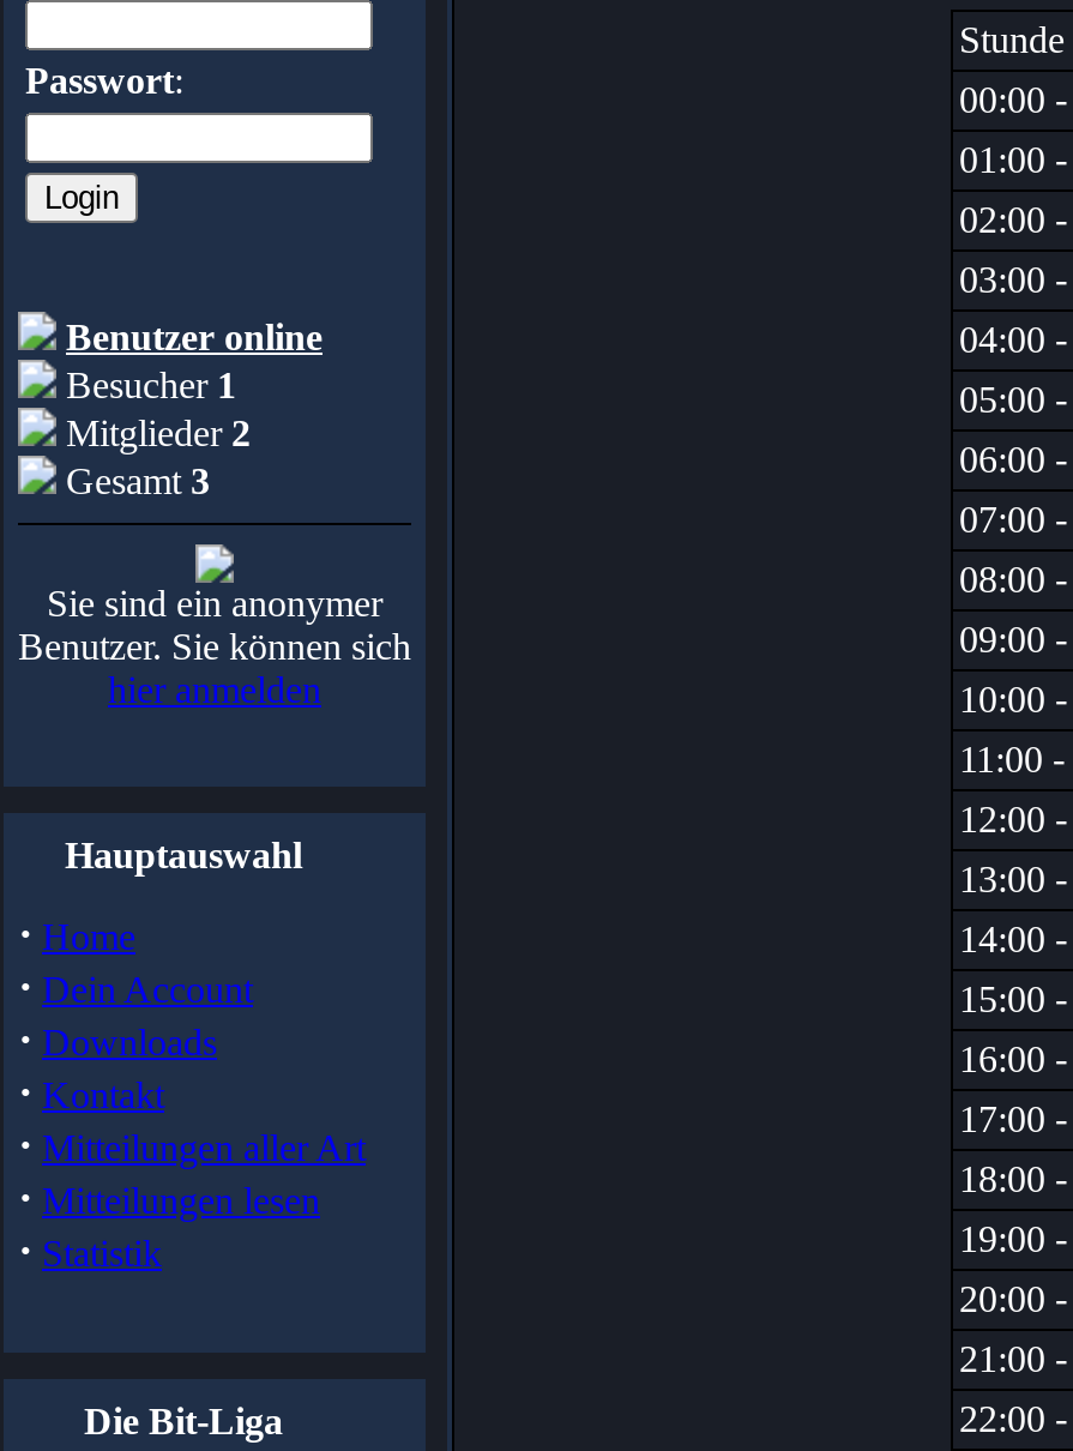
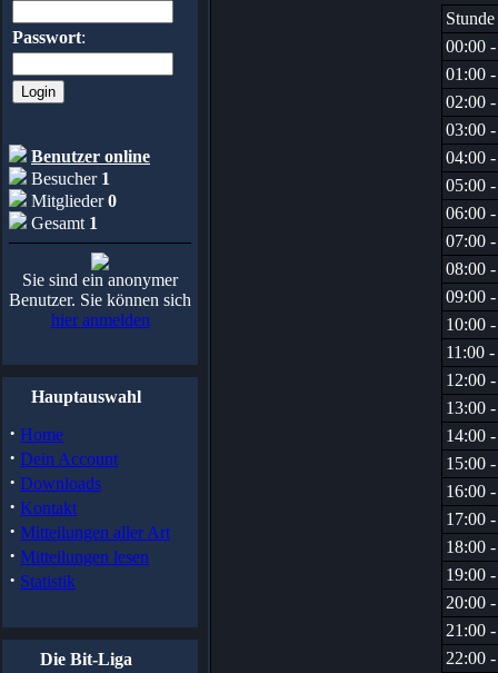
- Mitglieder 2
+ Mitglieder 0

- Gesamt 3
+ Gesamt 1
